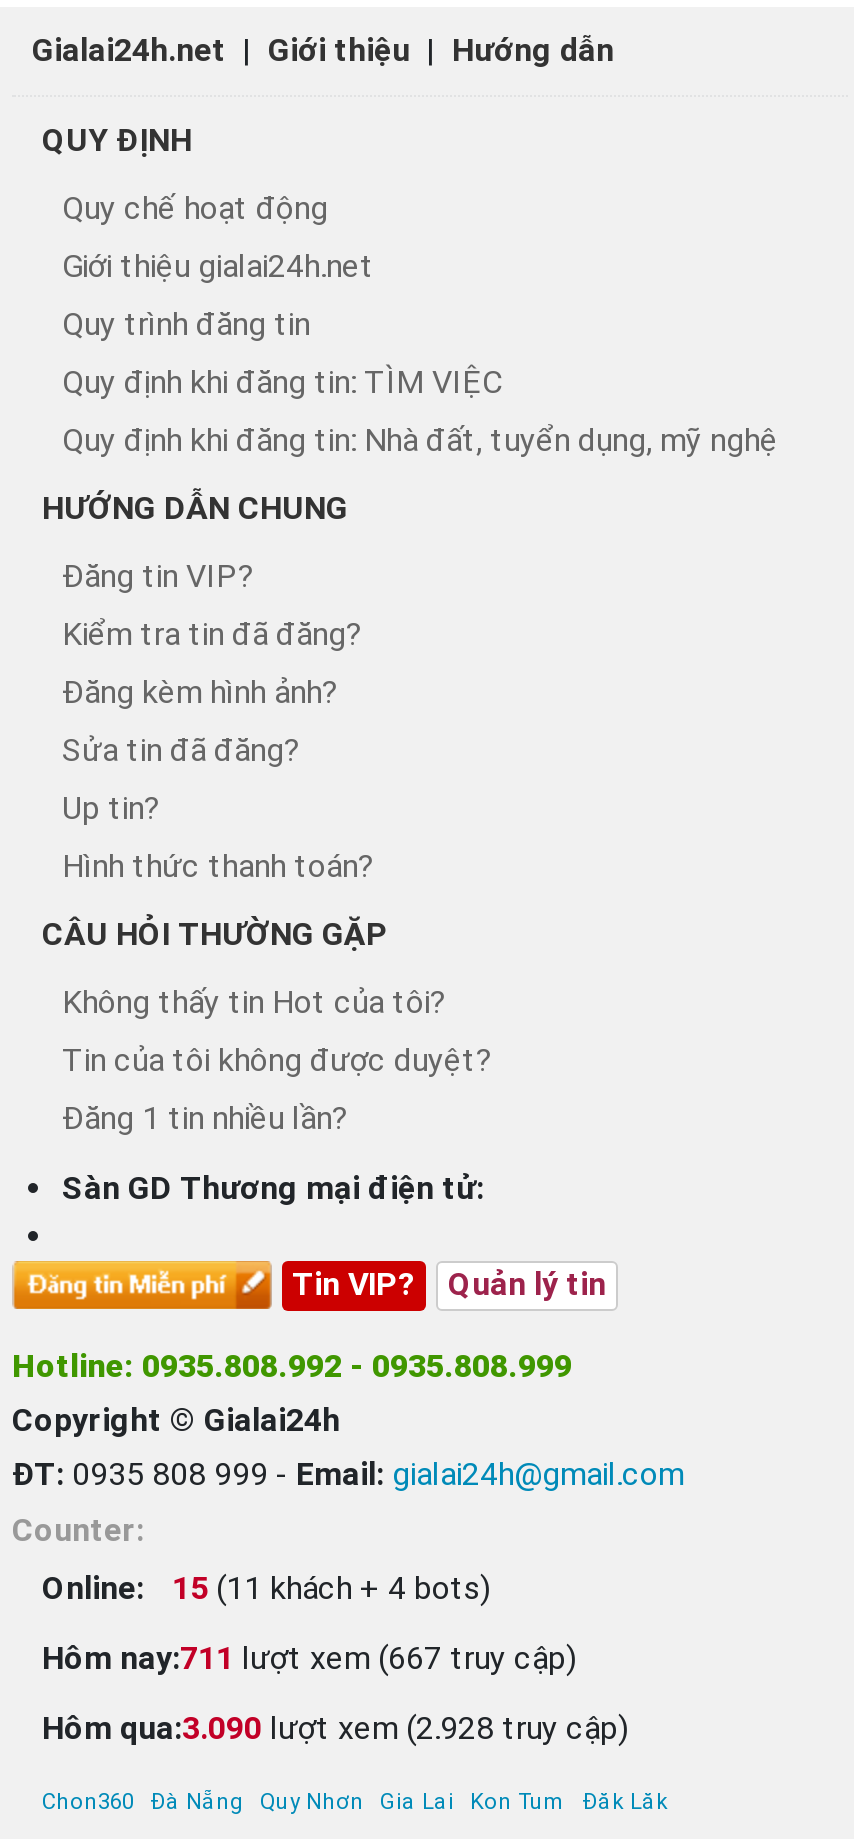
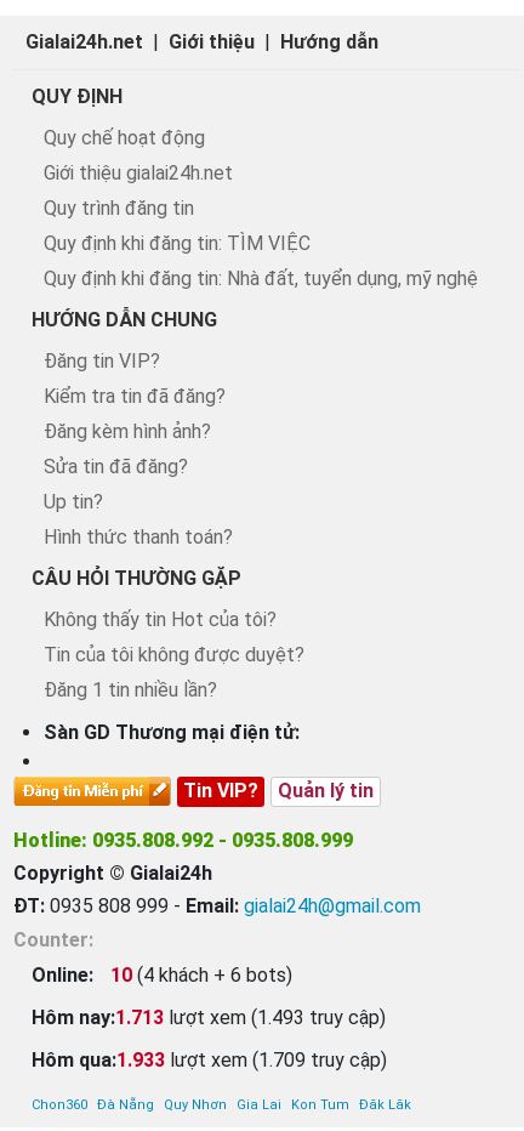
- Online: 15 (11 khách + 4 bots)
+ Online: 10 (4 khách + 6 bots)

- Hôm nay:711 lượt xem (667 truy cập)
+ Hôm nay:1.713 lượt xem (1.493 truy cập)

- Hôm qua:3.090 lượt xem (2.928 truy cập)
+ Hôm qua:1.933 lượt xem (1.709 truy cập)
